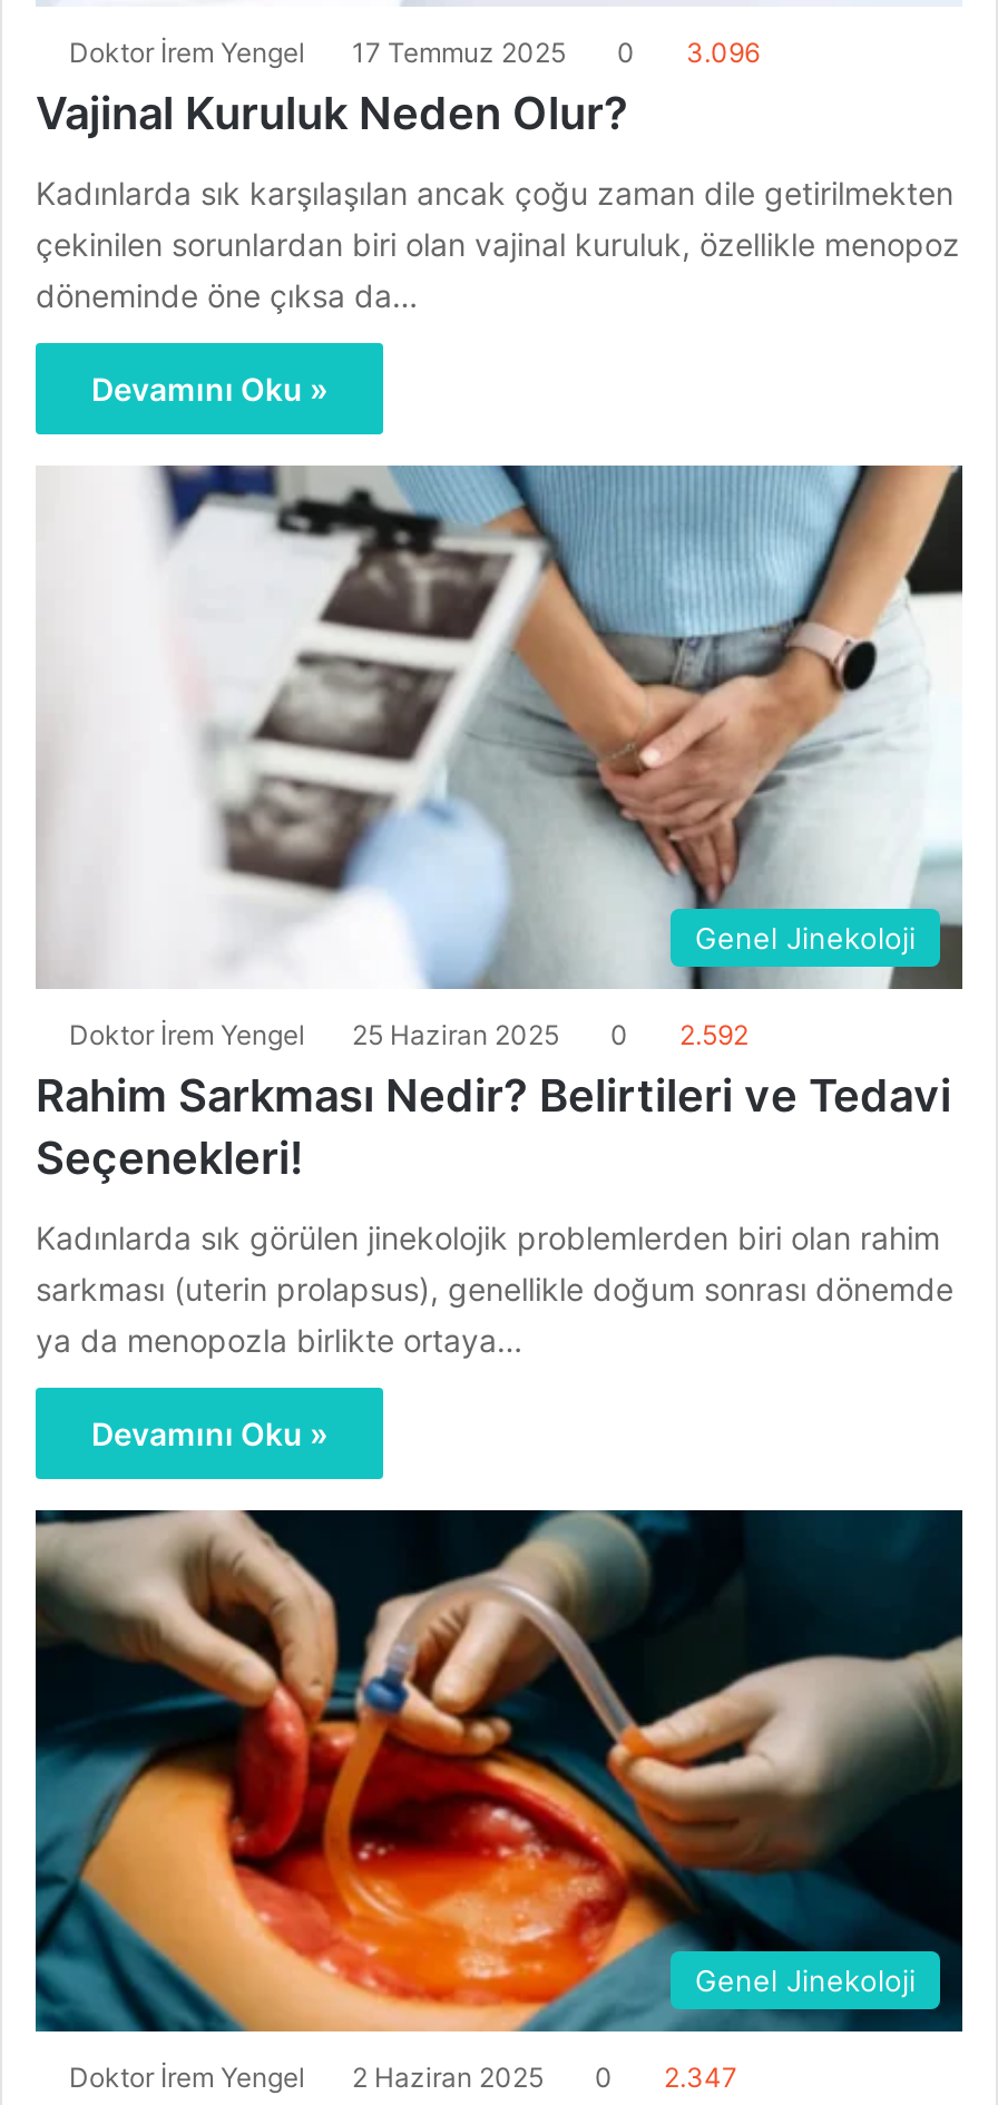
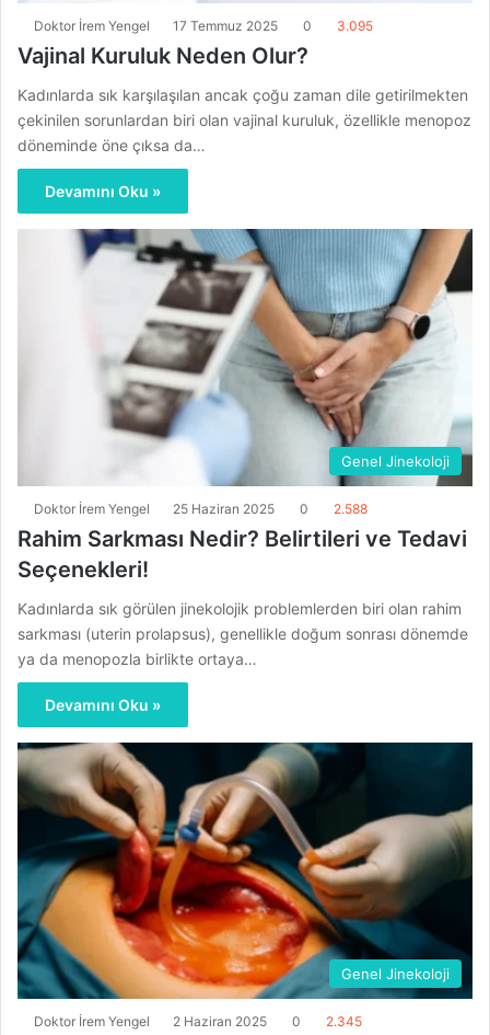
- Doktor İrem Yengel 17 Temmuz 2025 0 3.096
+ Doktor İrem Yengel 17 Temmuz 2025 0 3.095

- Doktor İrem Yengel 25 Haziran 2025 0 2.592
+ Doktor İrem Yengel 25 Haziran 2025 0 2.588

- Doktor İrem Yengel 2 Haziran 2025 0 2.347
+ Doktor İrem Yengel 2 Haziran 2025 0 2.345
